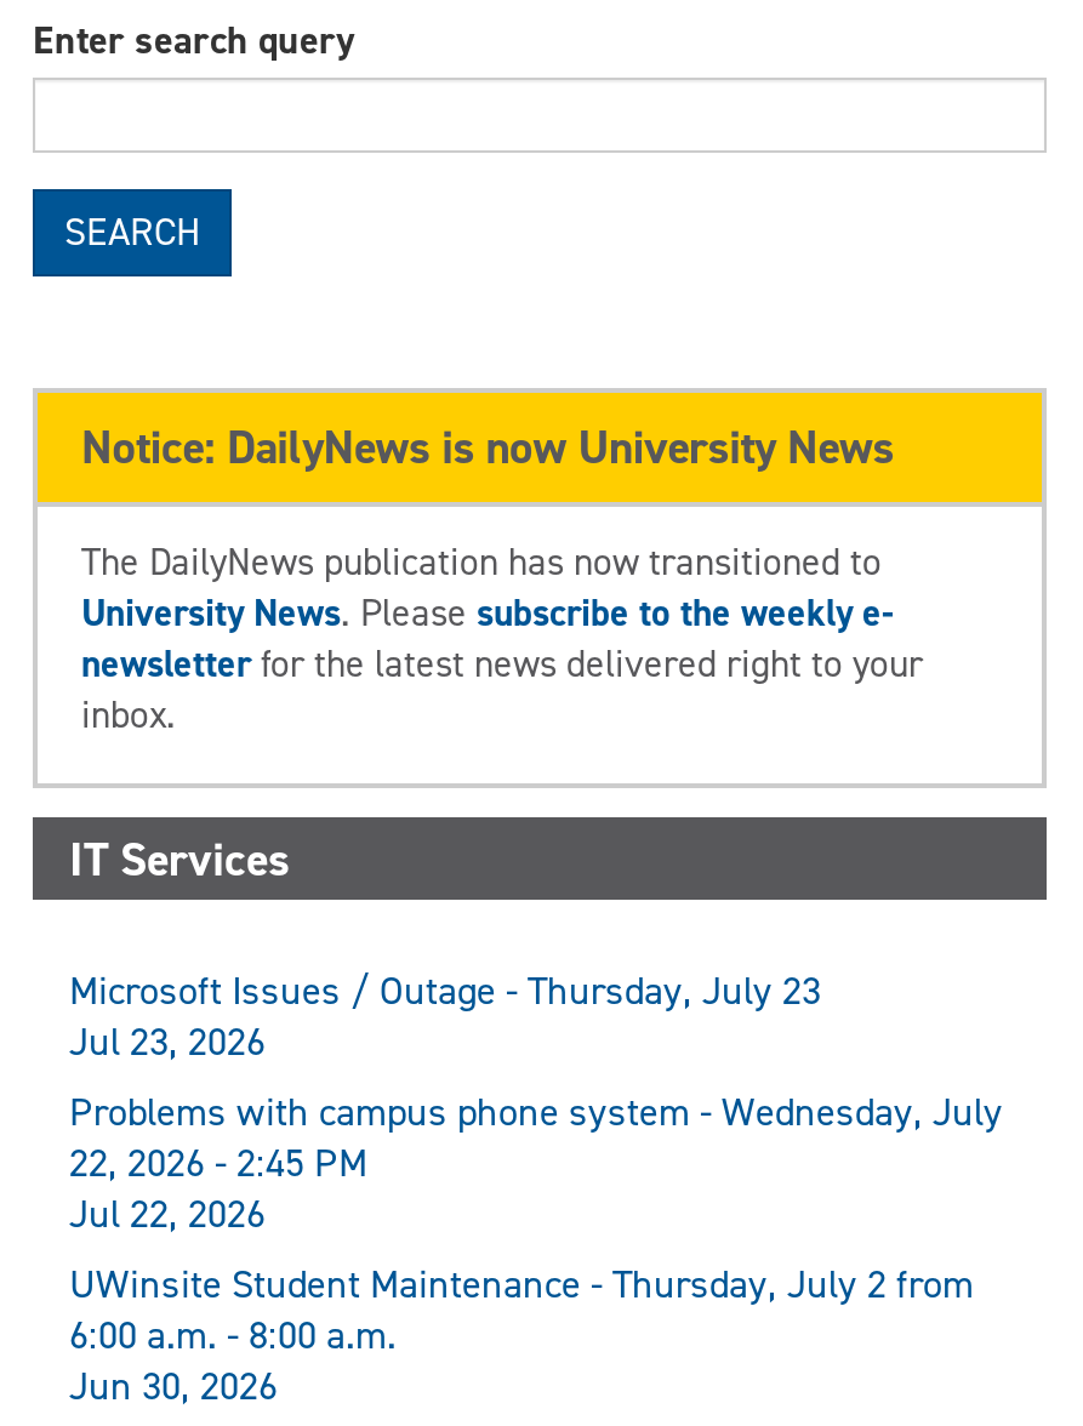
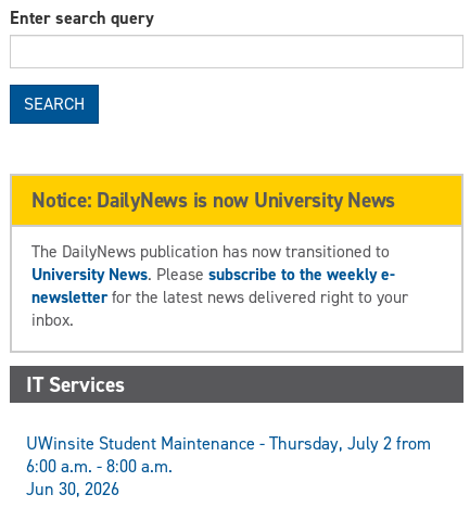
- Microsoft Issues / Outage - Thursday, July 23
- Jul 23, 2026
- Problems with campus phone system - Wednesday, July
- 22, 2026 - 2:45 PM
- Jul 22, 2026
